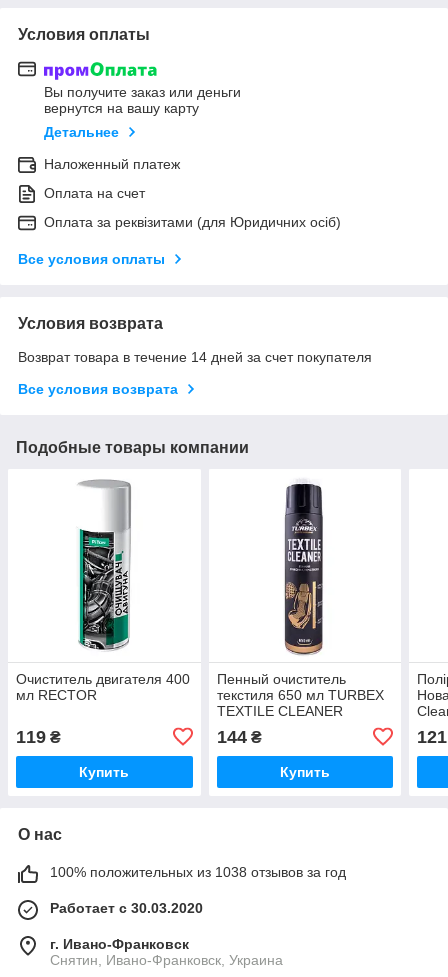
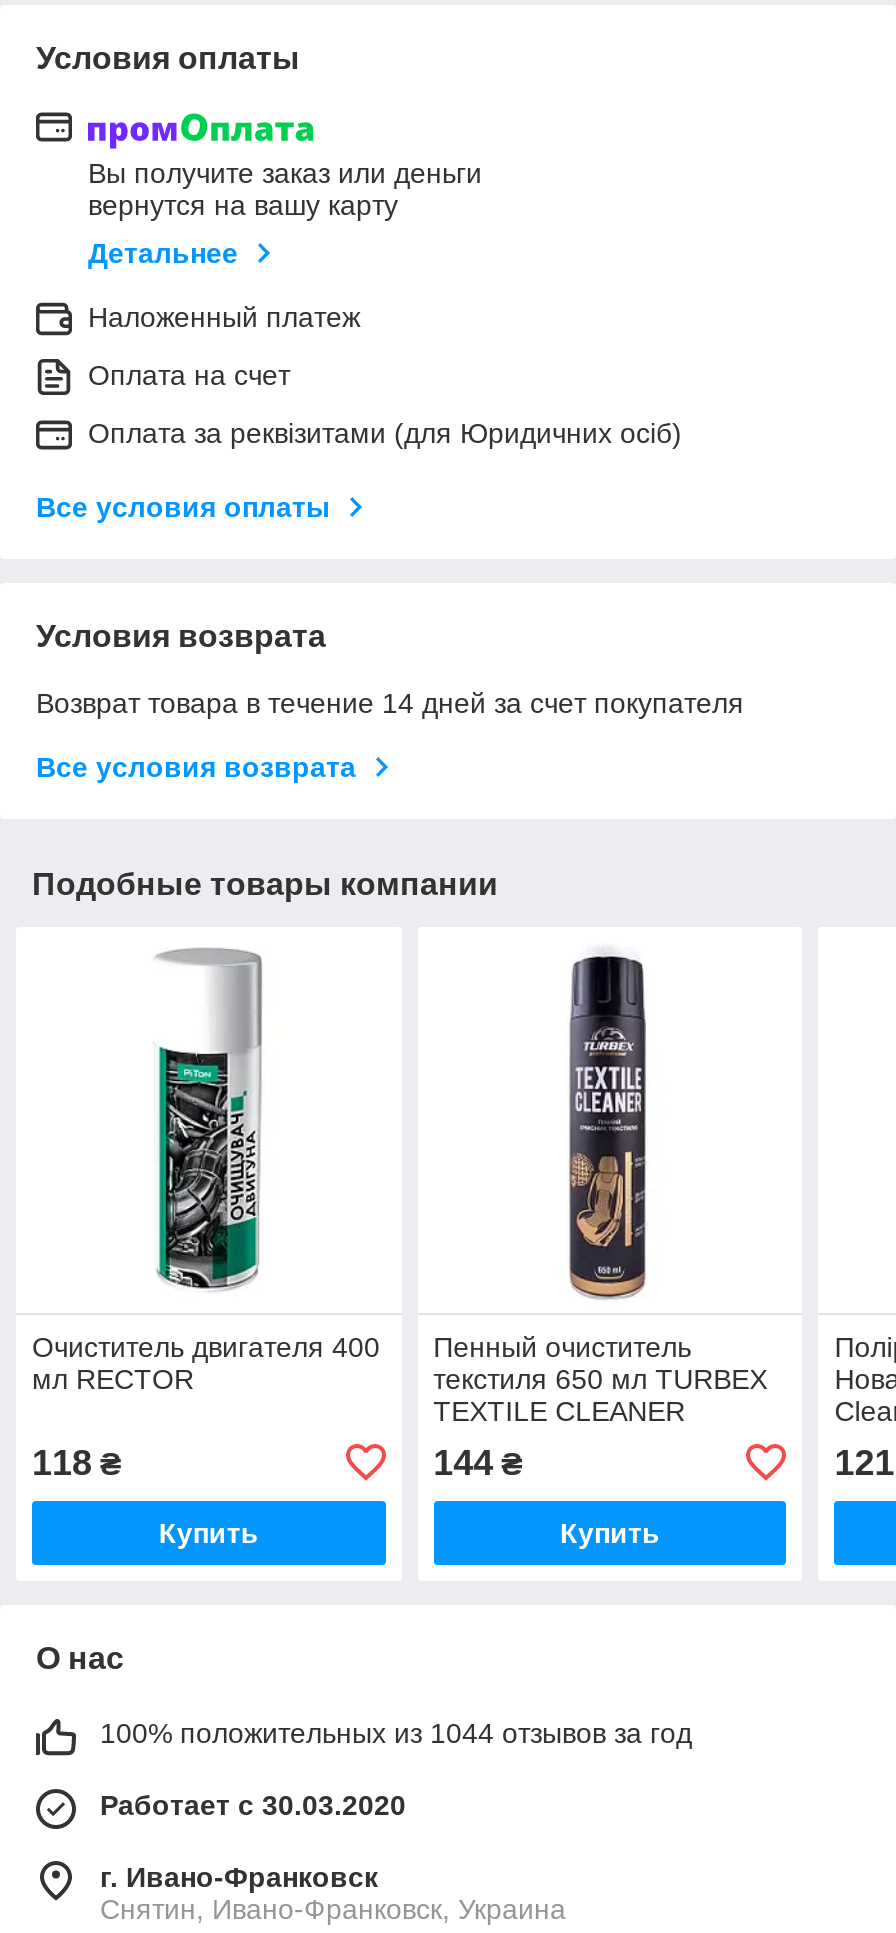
- 119 ₴
+ 118 ₴

- 100% положительных из 1038 отзывов за год
+ 100% положительных из 1044 отзывов за год
